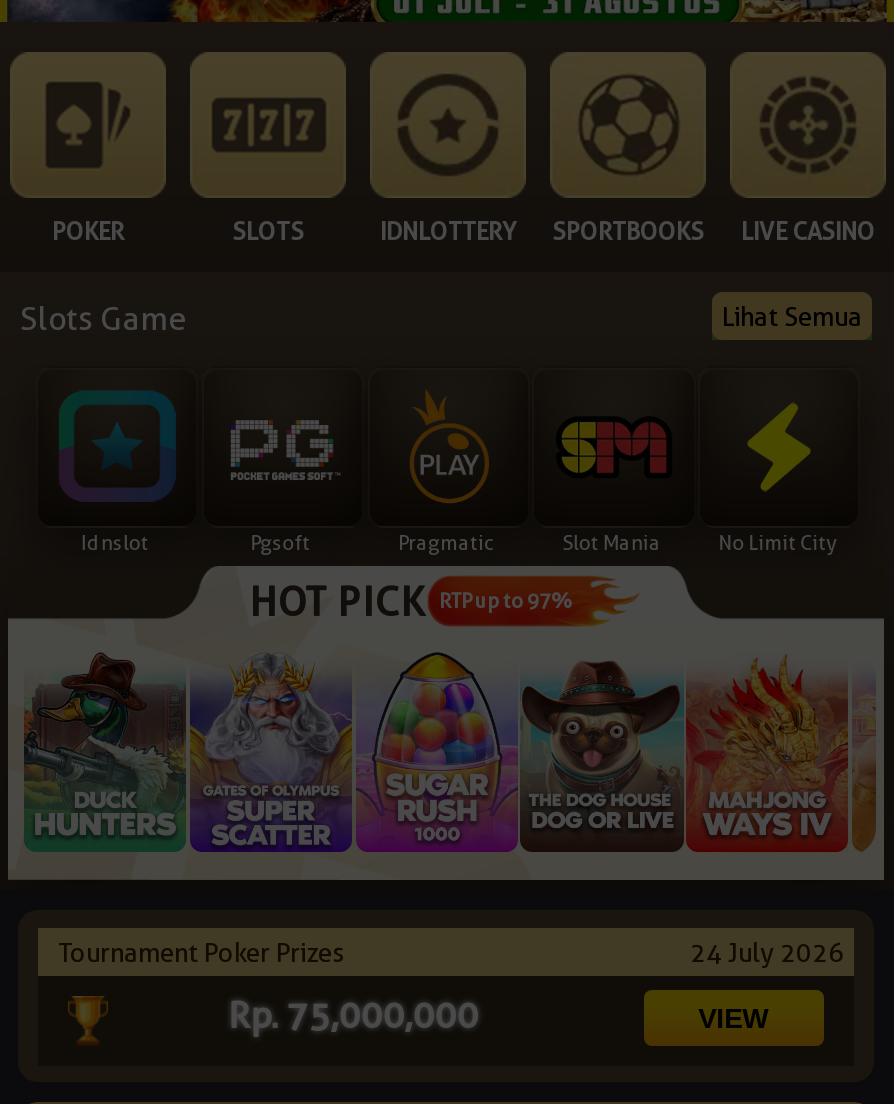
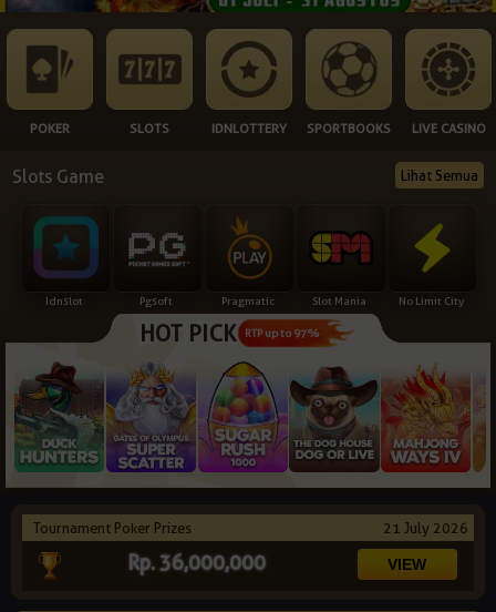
- 24 July 2026
+ 21 July 2026

- Rp. 75,000,000
+ Rp. 36,000,000
